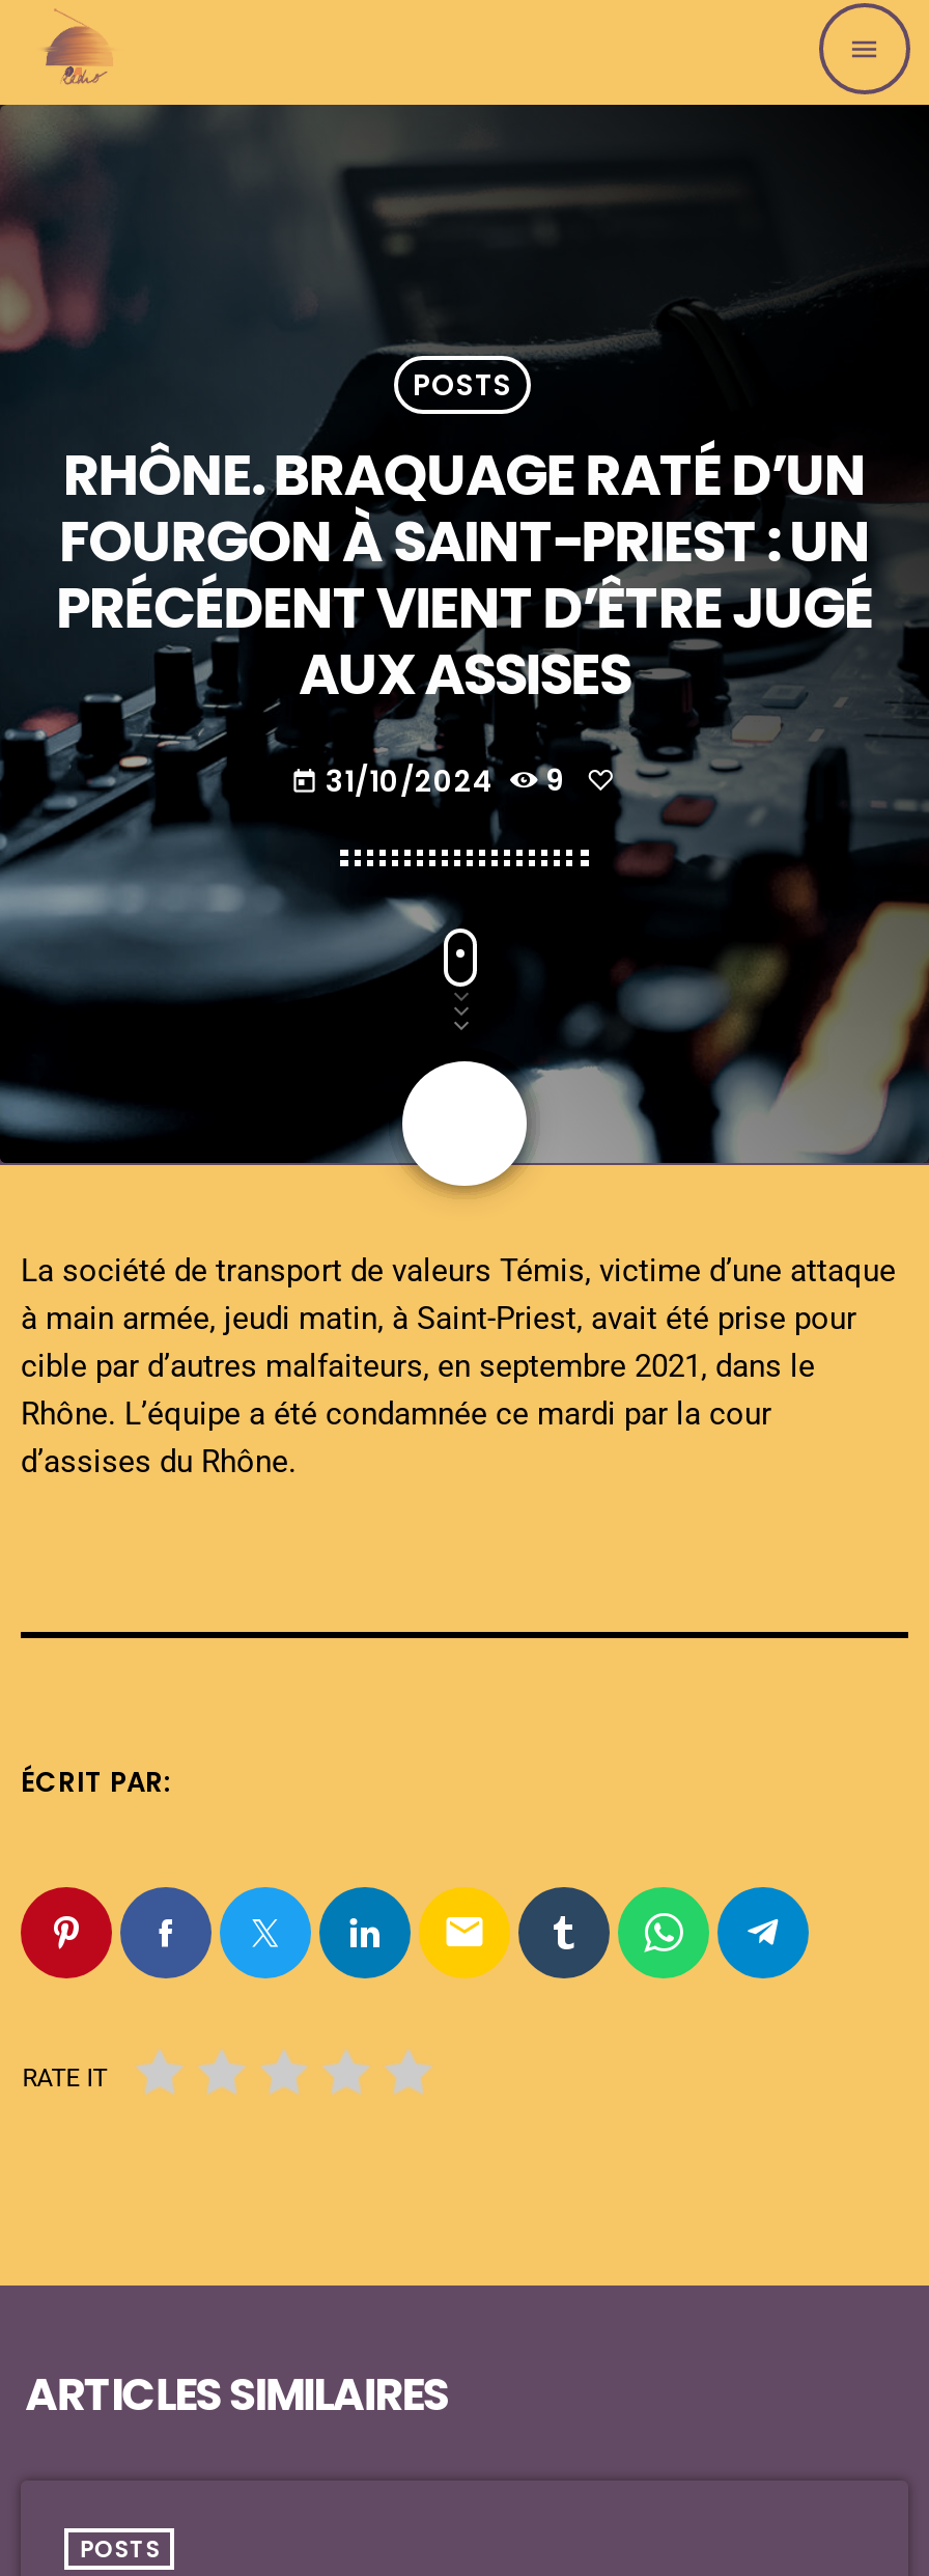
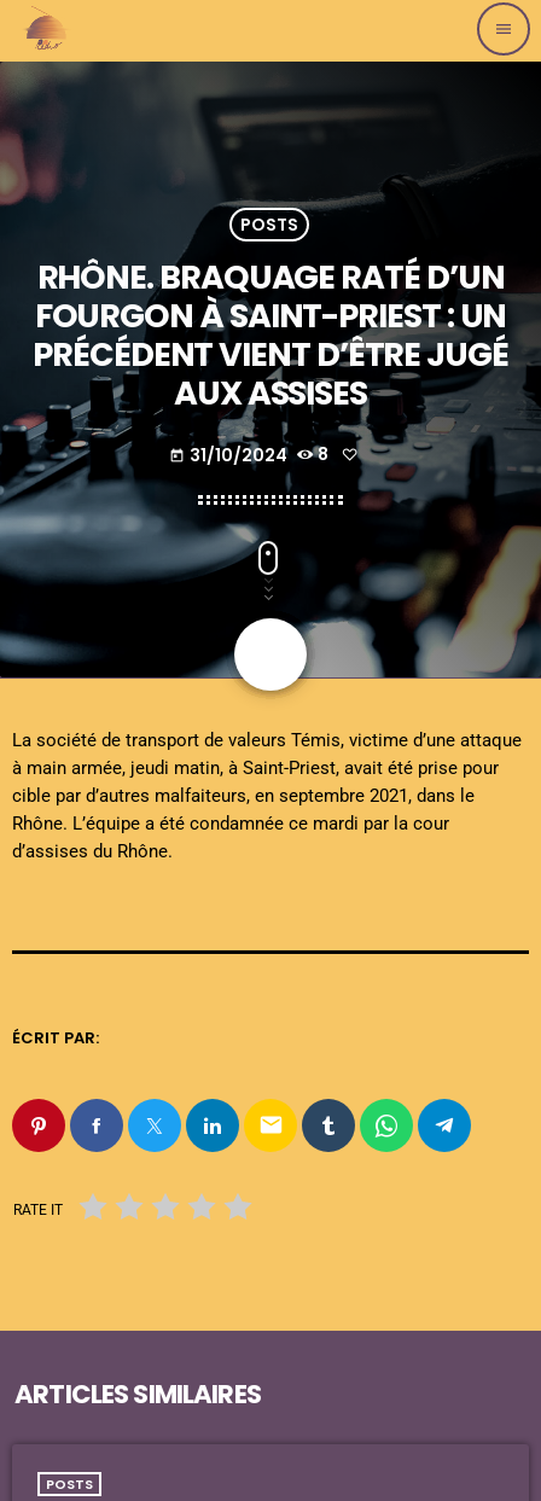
- 9
+ 8
